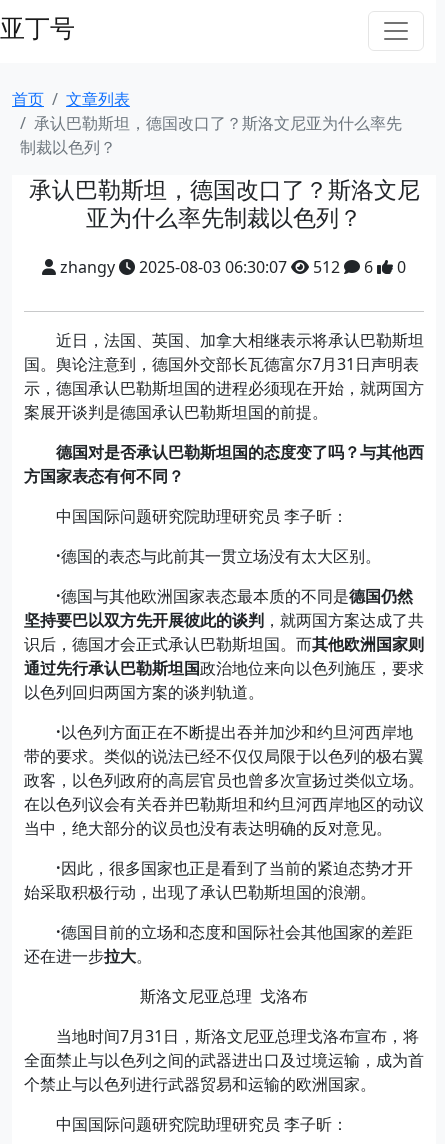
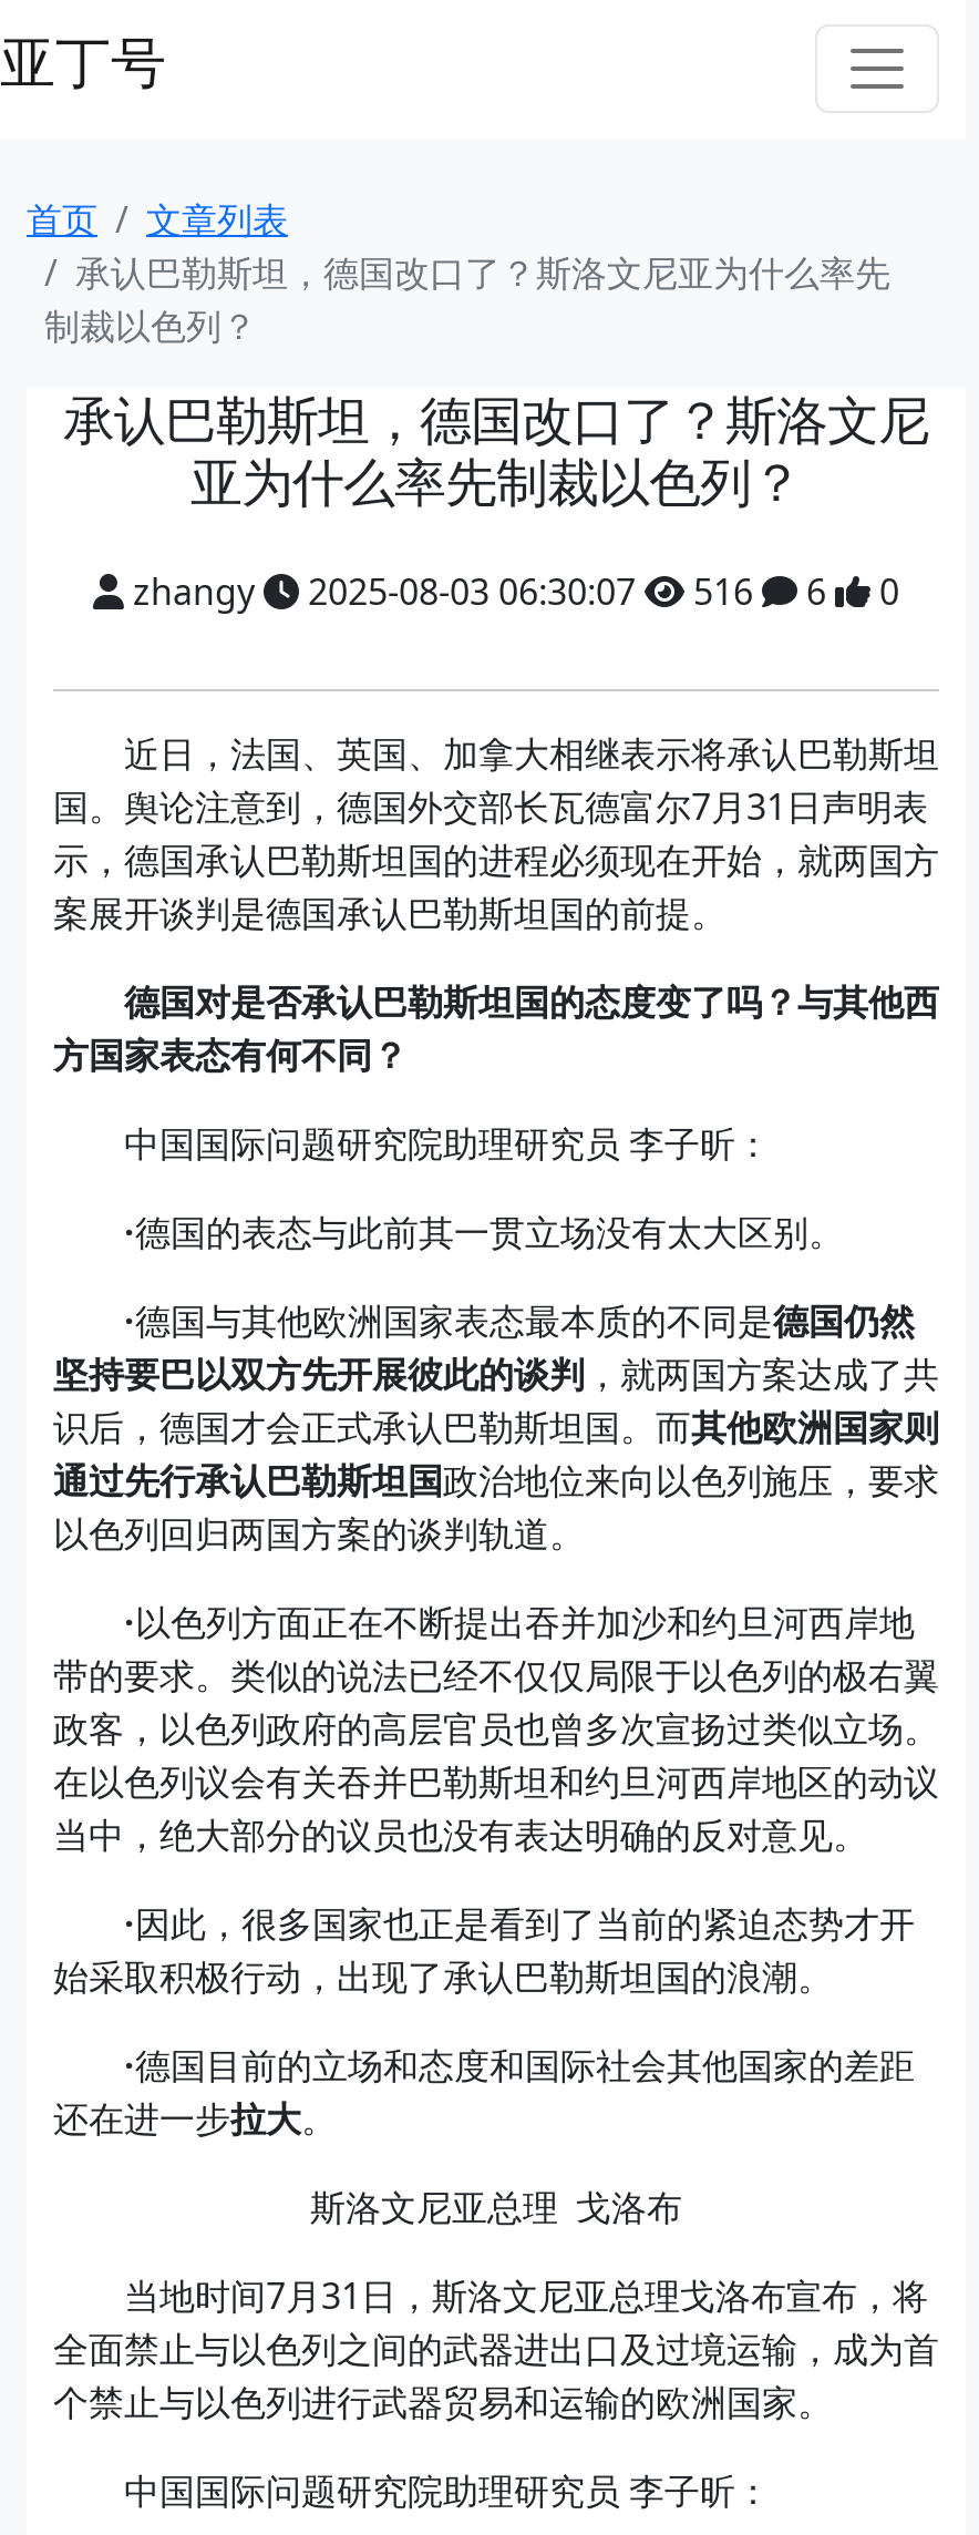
- zhangy 2025-08-03 06:30:07 512 6 0
+ zhangy 2025-08-03 06:30:07 516 6 0
